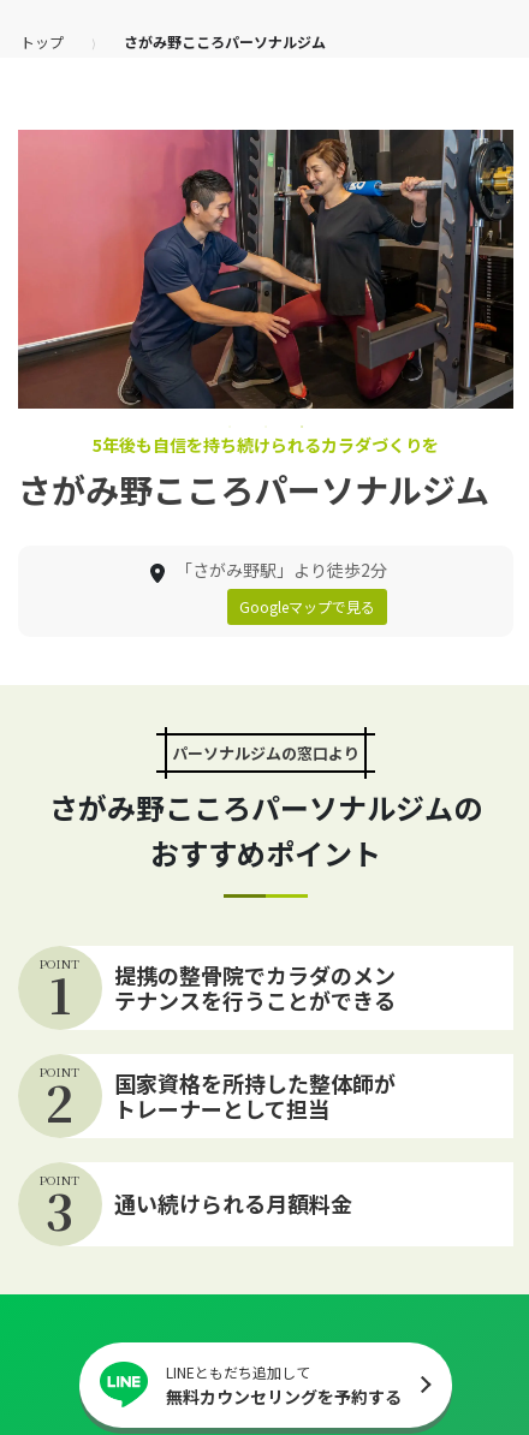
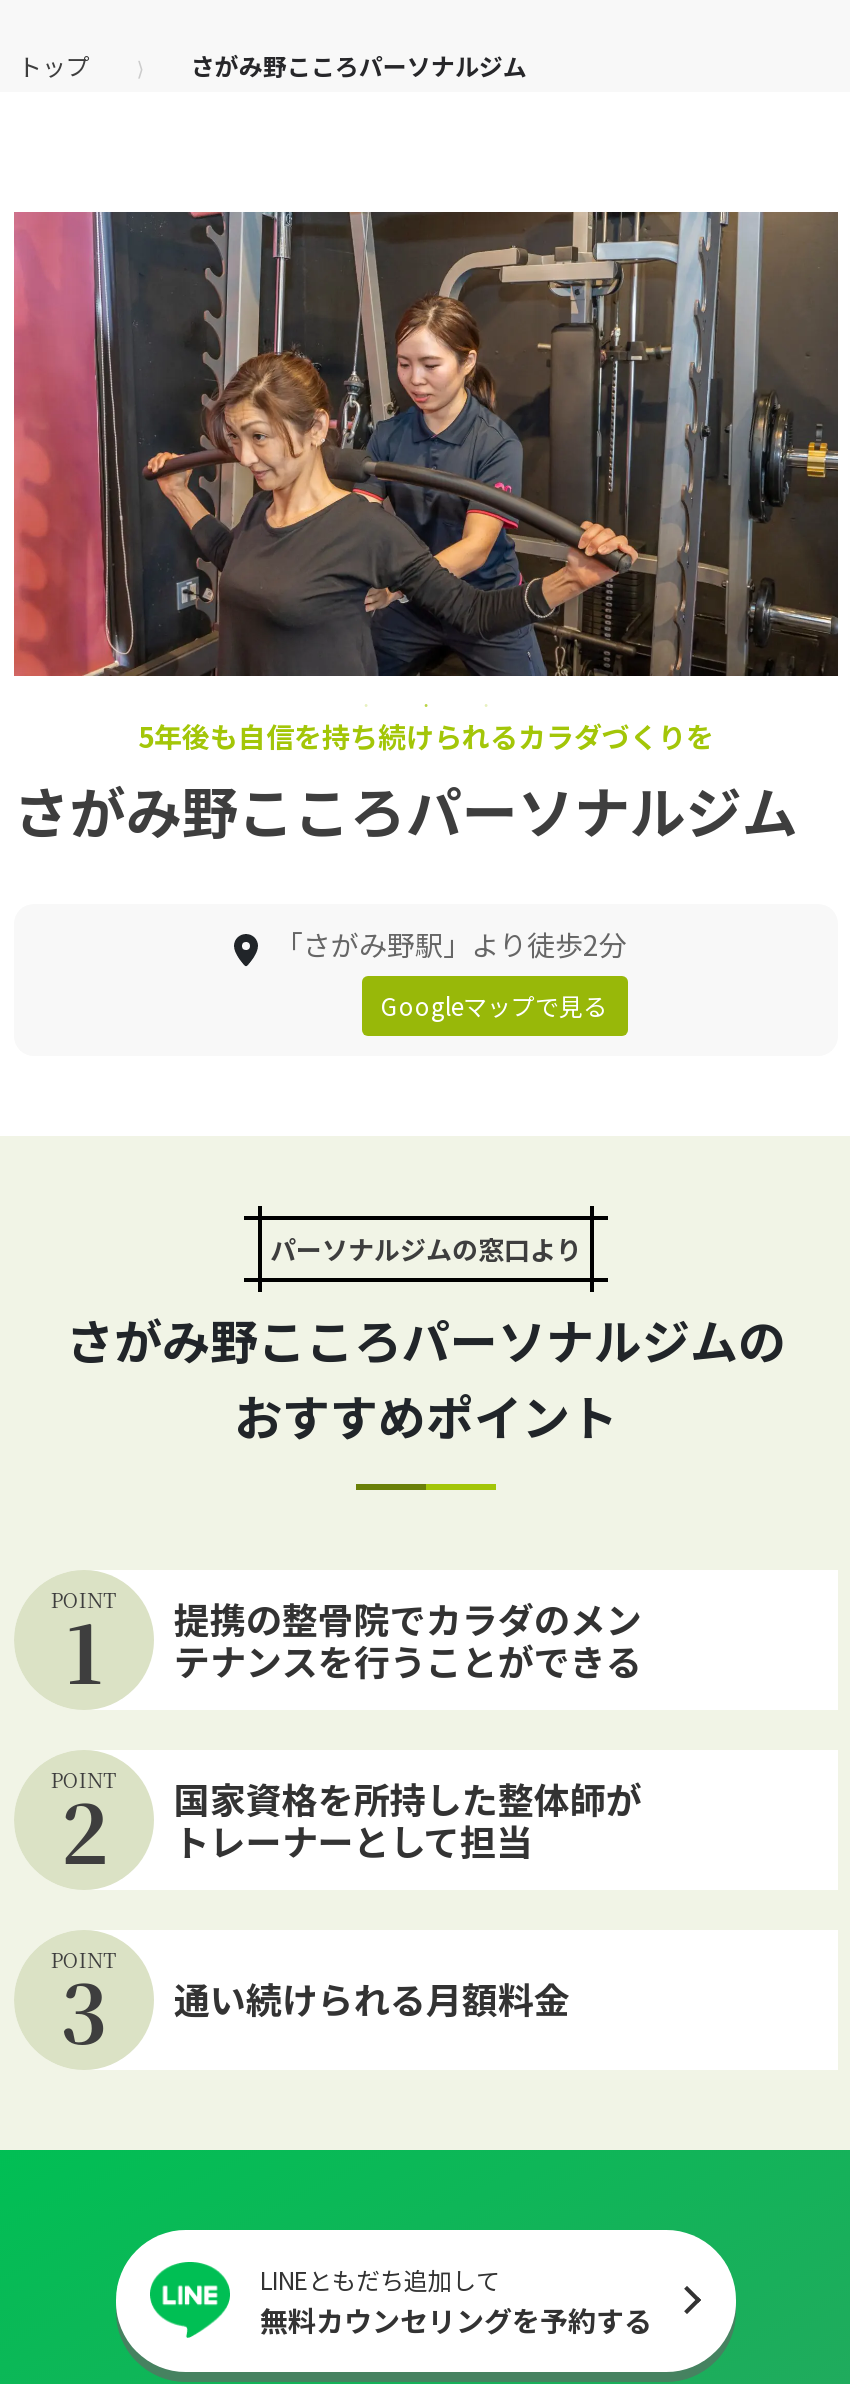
- [image]
+ [image]
